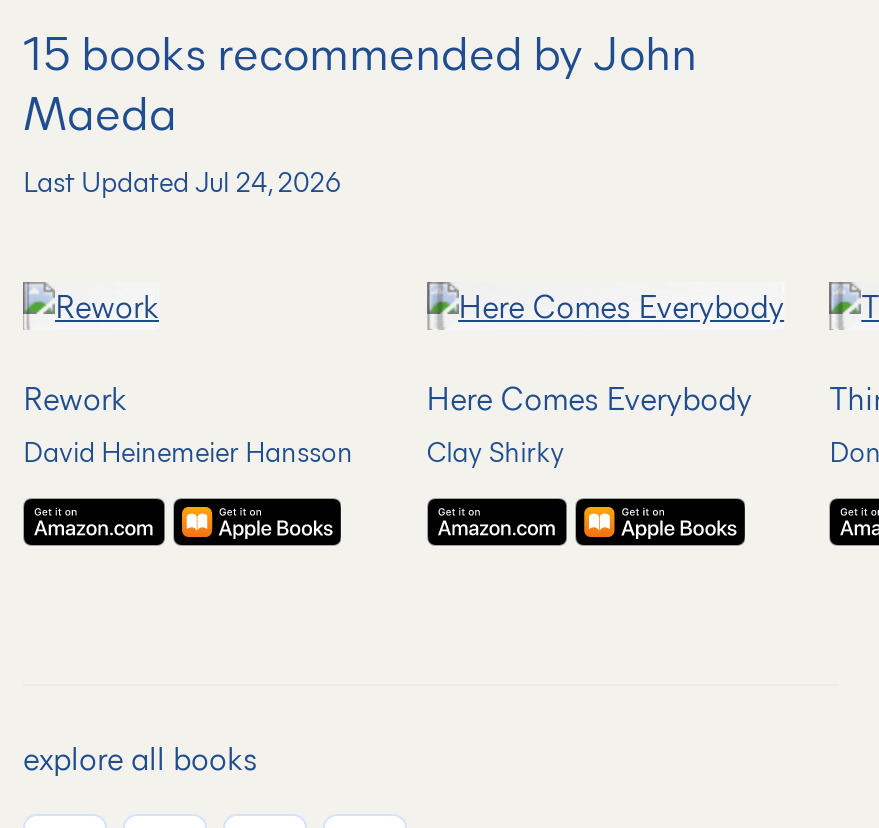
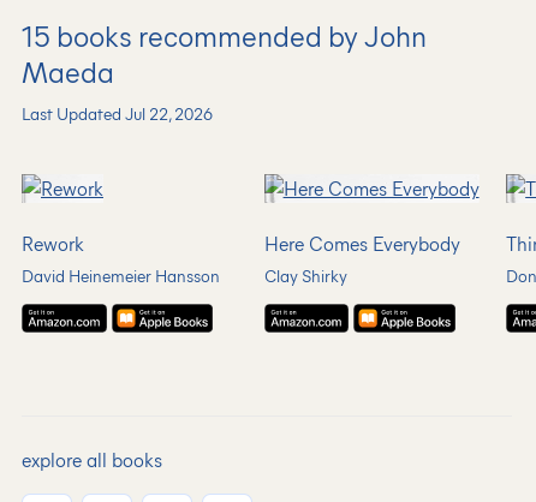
- Last Updated Jul 24, 2026
+ Last Updated Jul 22, 2026
